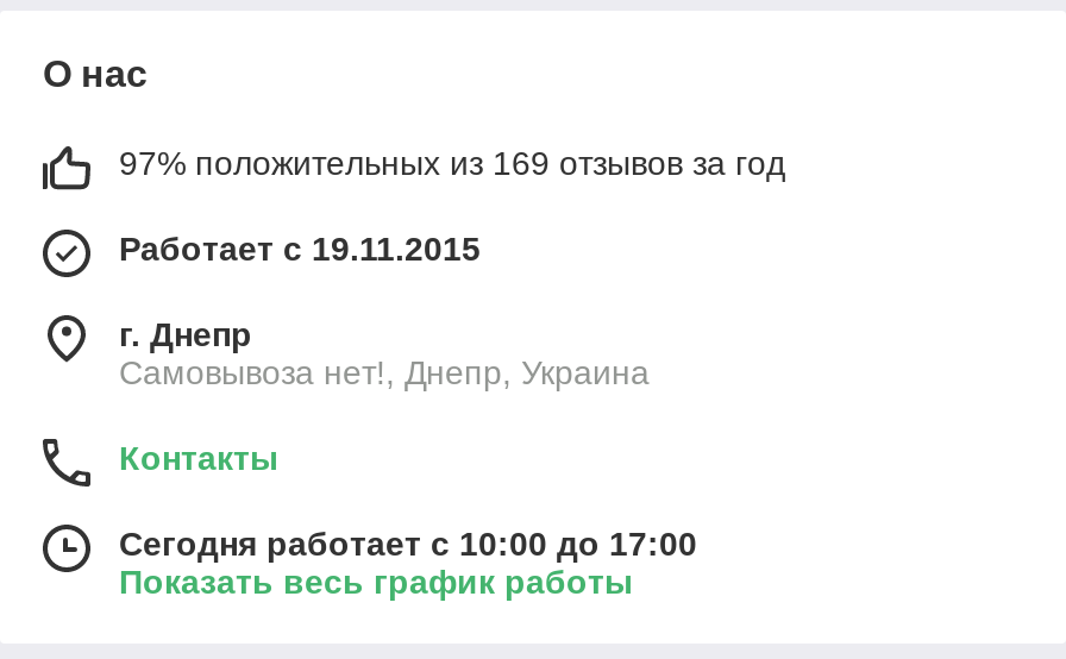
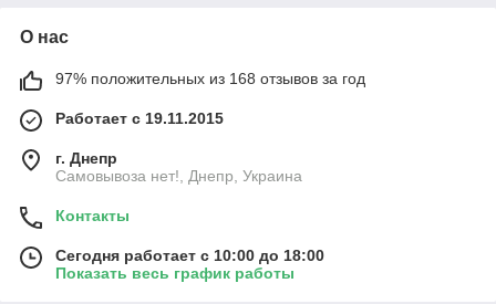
- 97% положительных из 169 отзывов за год
+ 97% положительных из 168 отзывов за год

- Сегодня работает с 10:00 до 17:00
+ Сегодня работает с 10:00 до 18:00
